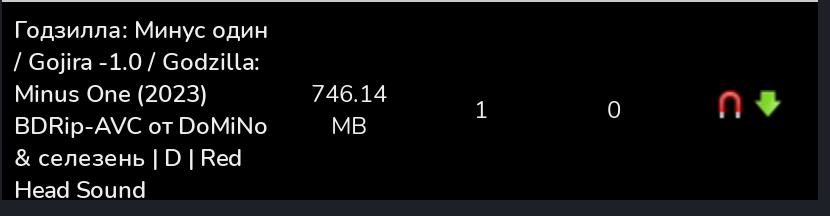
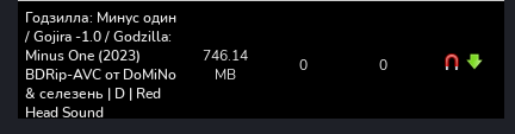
- 1
+ 0
